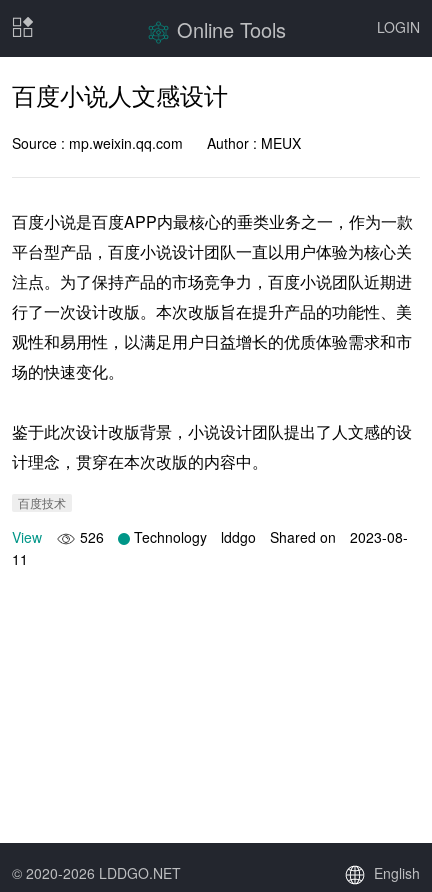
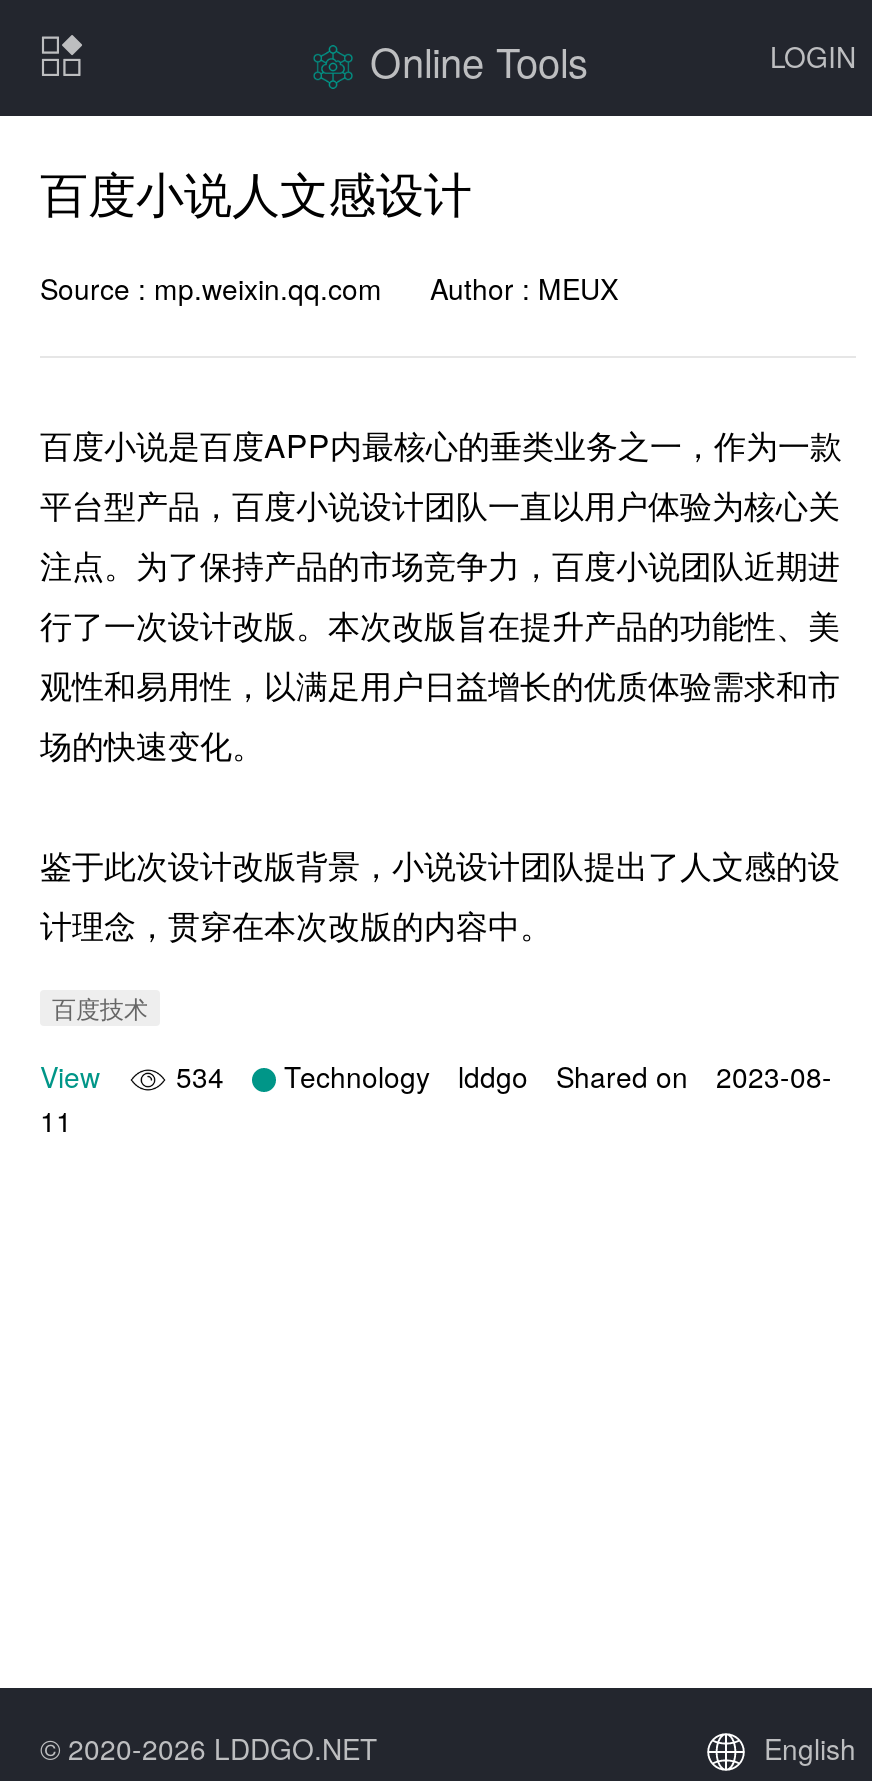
- View 526 Technology lddgo Shared on 2023-08-
+ View 534 Technology lddgo Shared on 2023-08-
